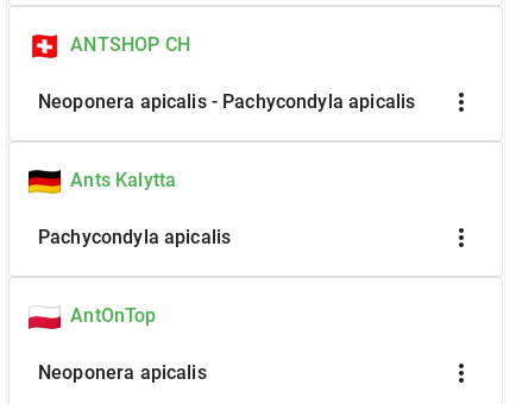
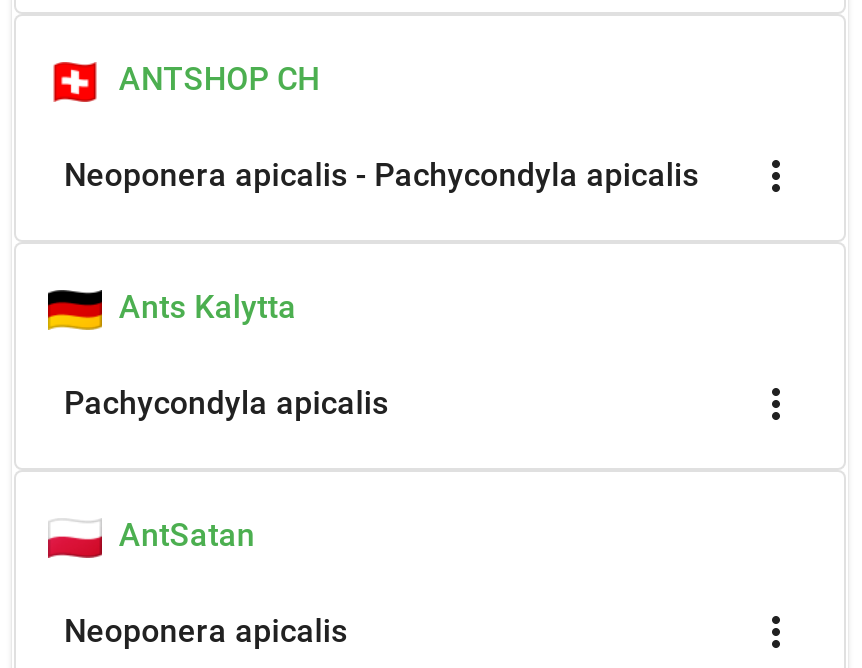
- AntOnTop
+ AntSatan
